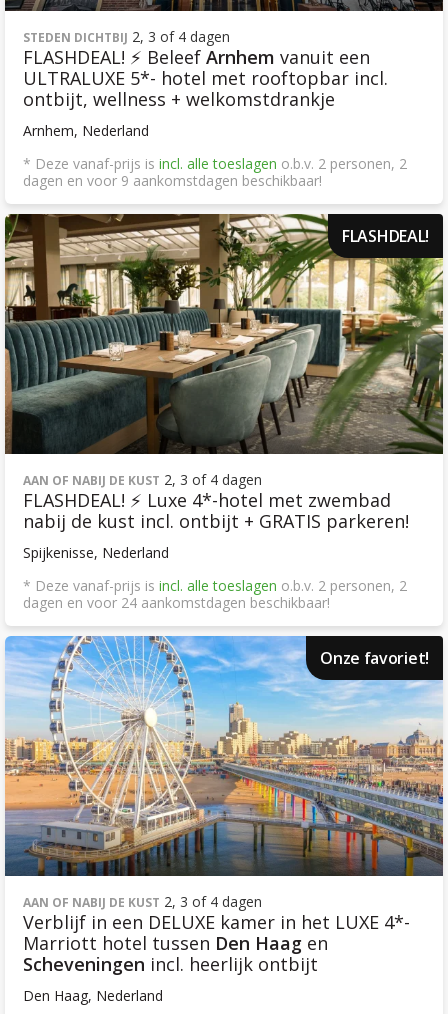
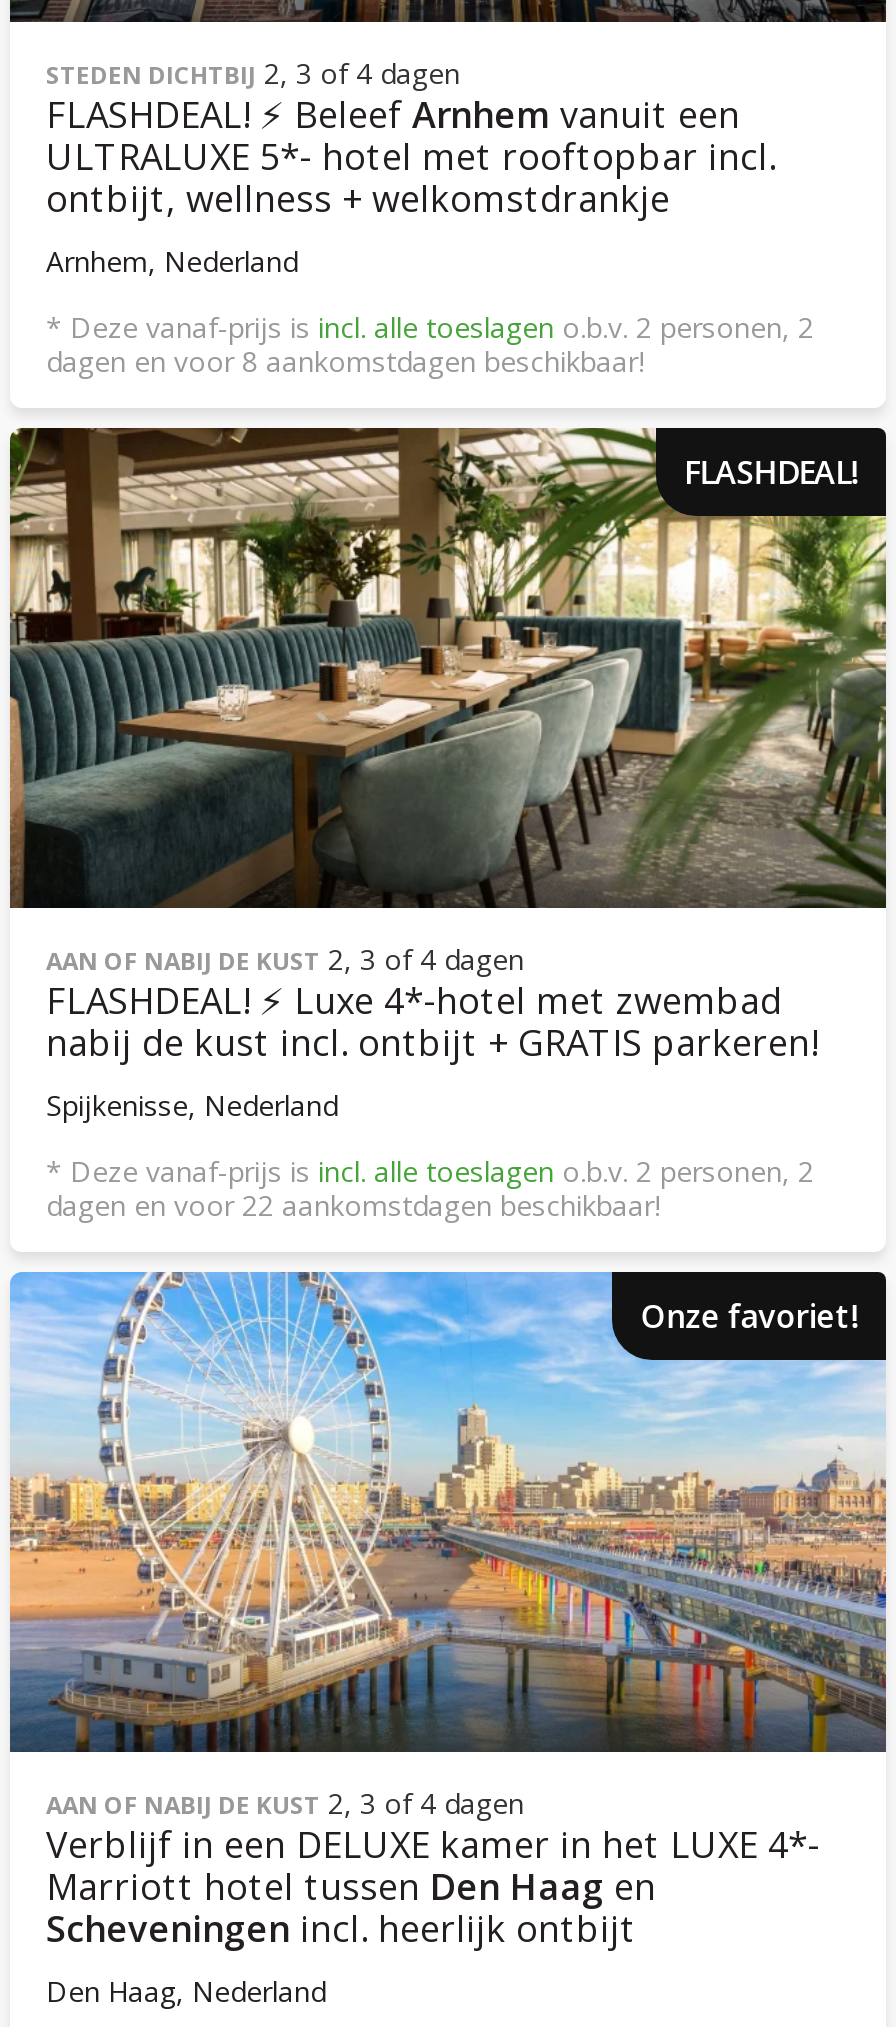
- dagen en voor 9 aankomstdagen beschikbaar!
+ dagen en voor 8 aankomstdagen beschikbaar!

- dagen en voor 24 aankomstdagen beschikbaar!
+ dagen en voor 22 aankomstdagen beschikbaar!
